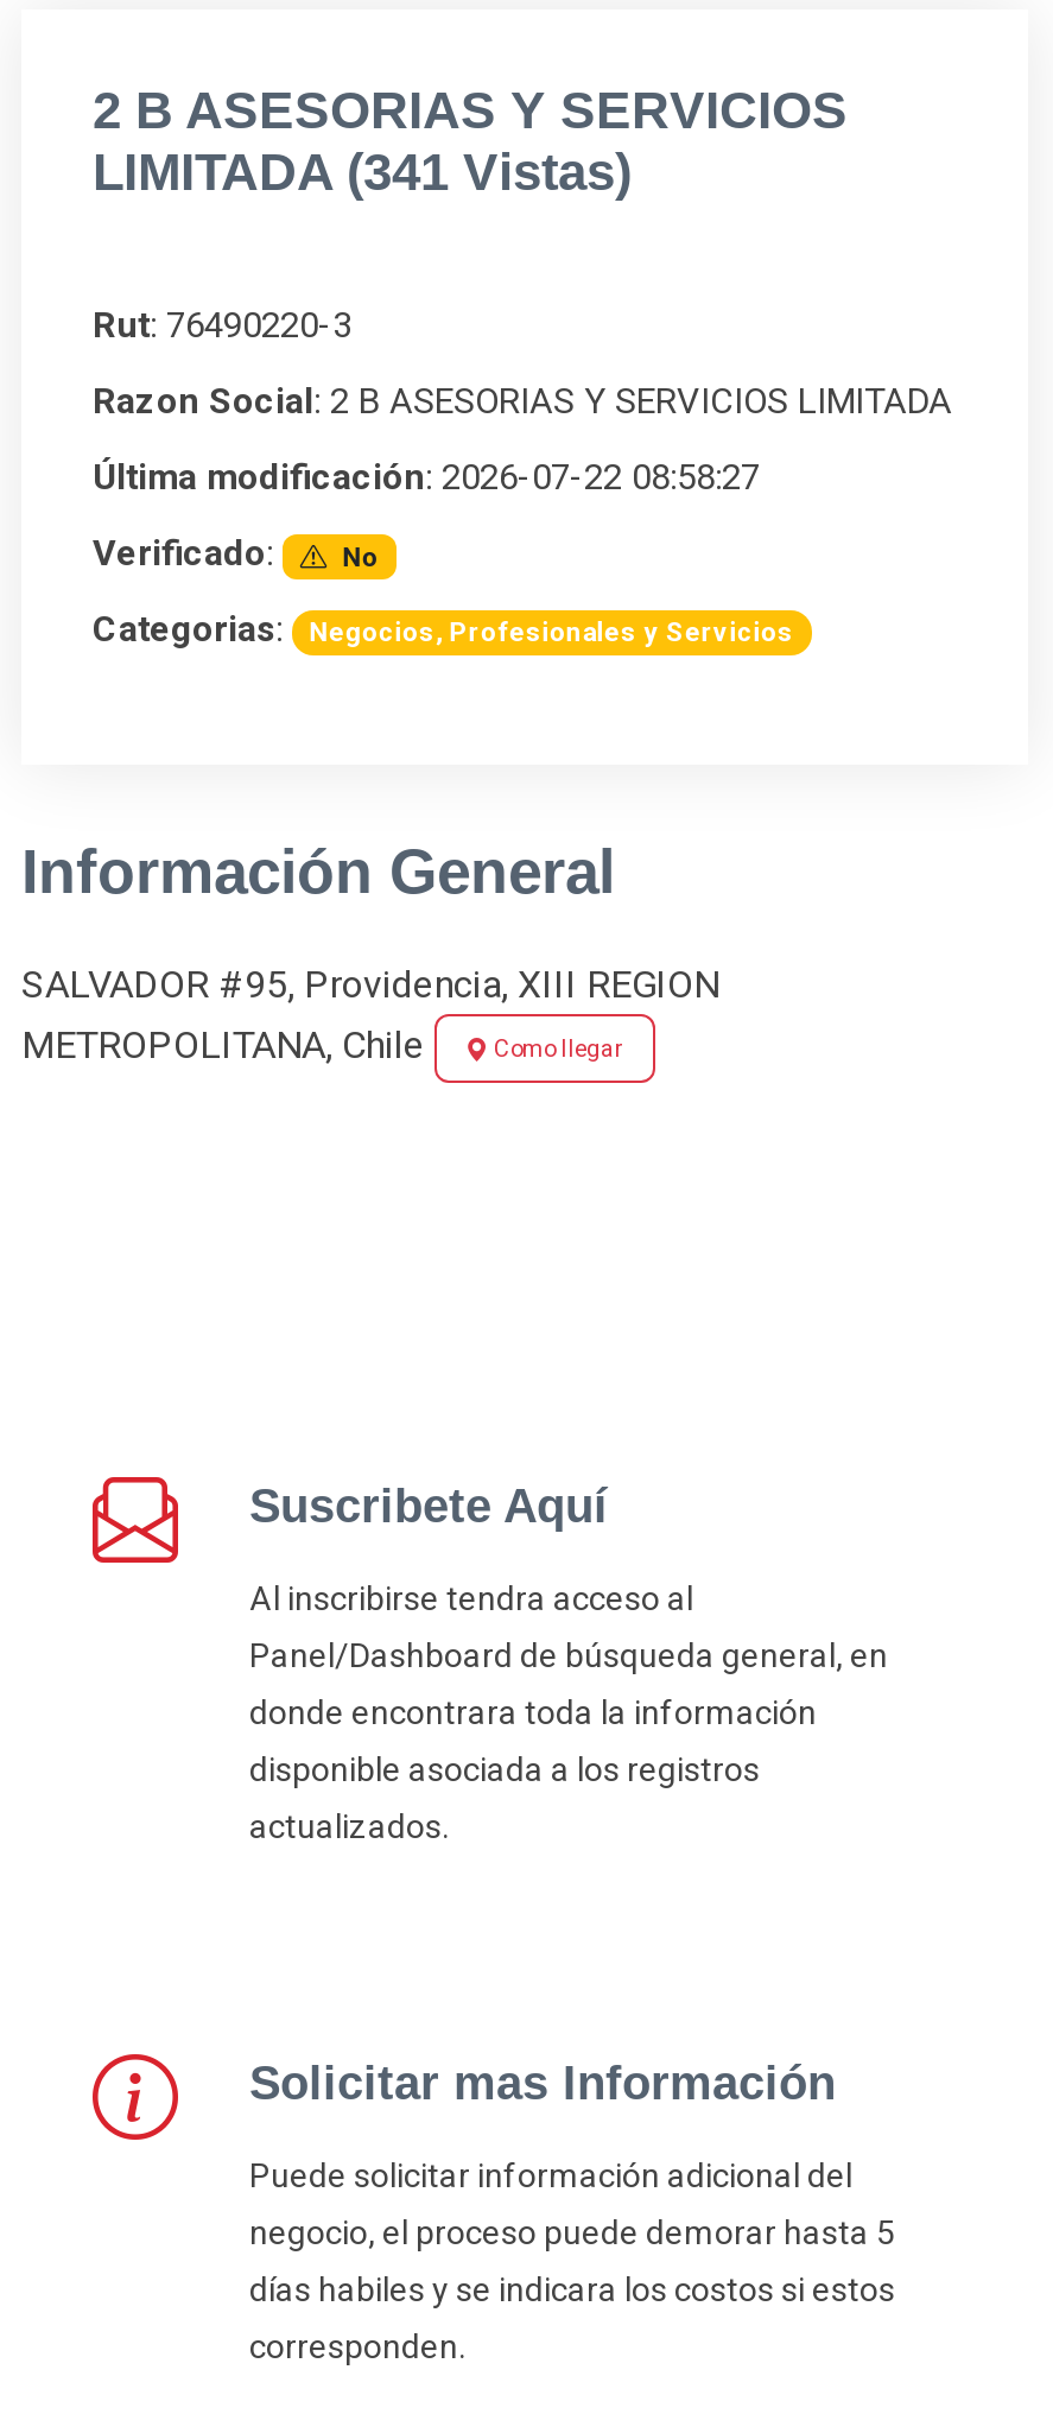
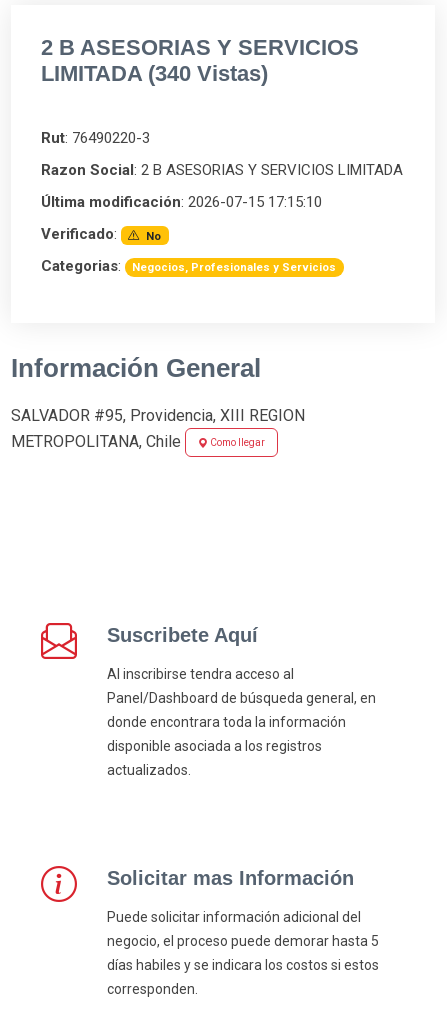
- LIMITADA (341 Vistas)
+ LIMITADA (340 Vistas)

- Última modificación: 2026-07-22 08:58:27
+ Última modificación: 2026-07-15 17:15:10
